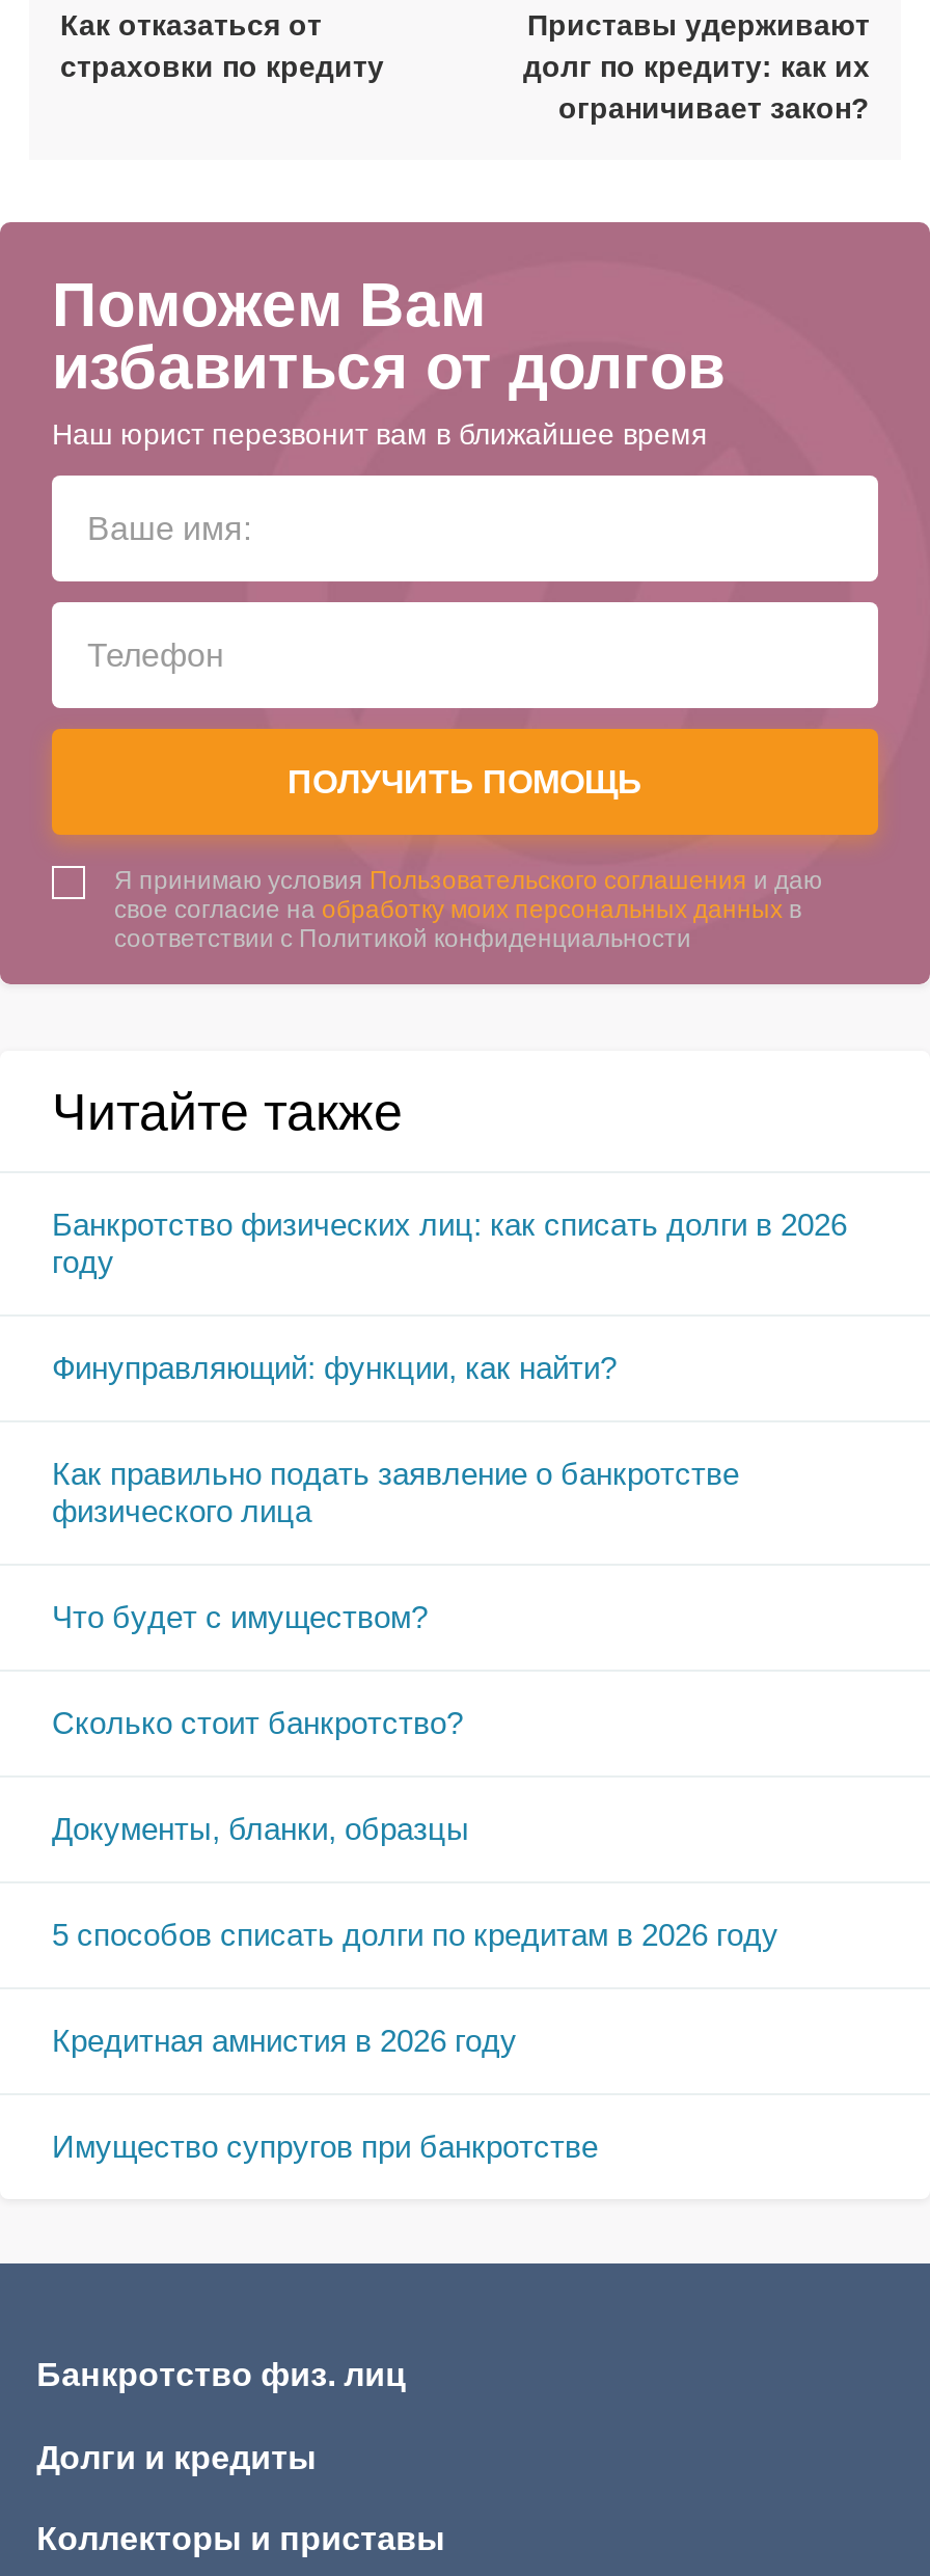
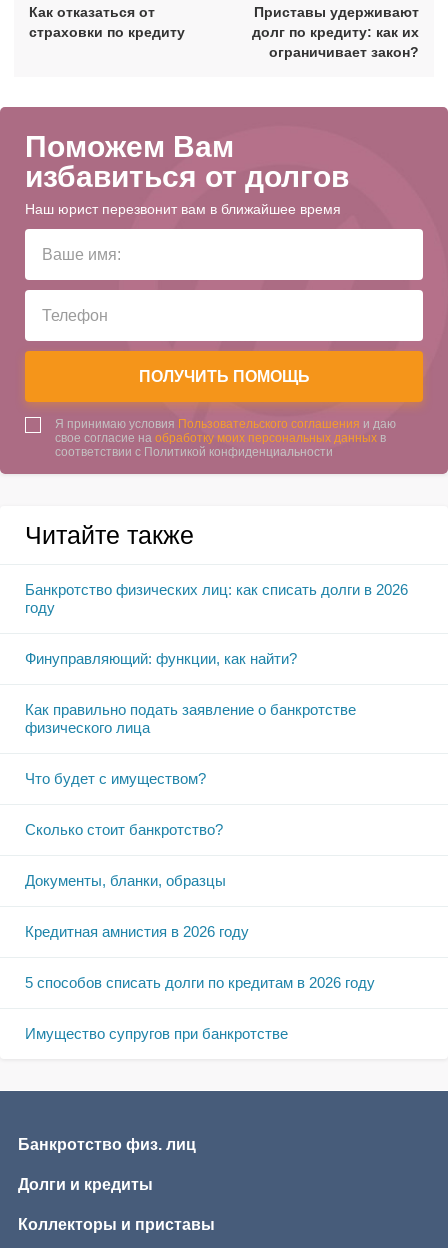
moved down: 5 способов списать долги по кредитам в 2026 году

moved up: Кредитная амнистия в 2026 году
